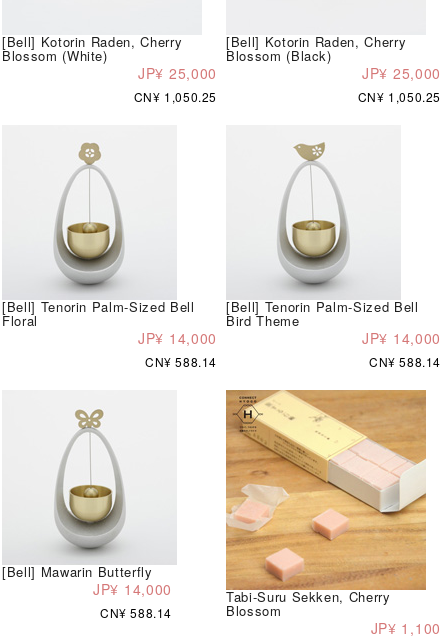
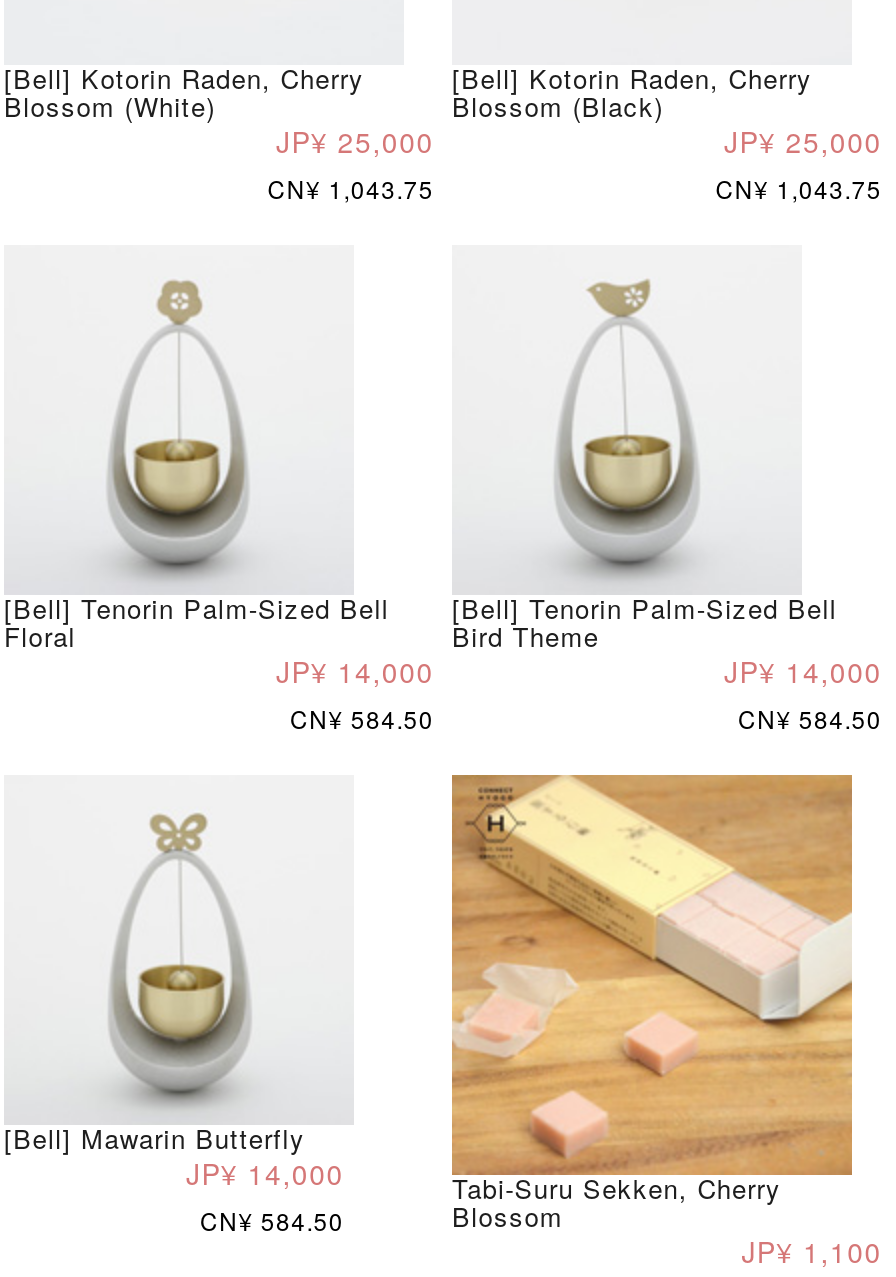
- CN¥ 1,050.25
+ CN¥ 1,043.75

- CN¥ 1,050.25
+ CN¥ 1,043.75

- CN¥ 588.14
+ CN¥ 584.50

- CN¥ 588.14
+ CN¥ 584.50

- CN¥ 588.14
+ CN¥ 584.50
